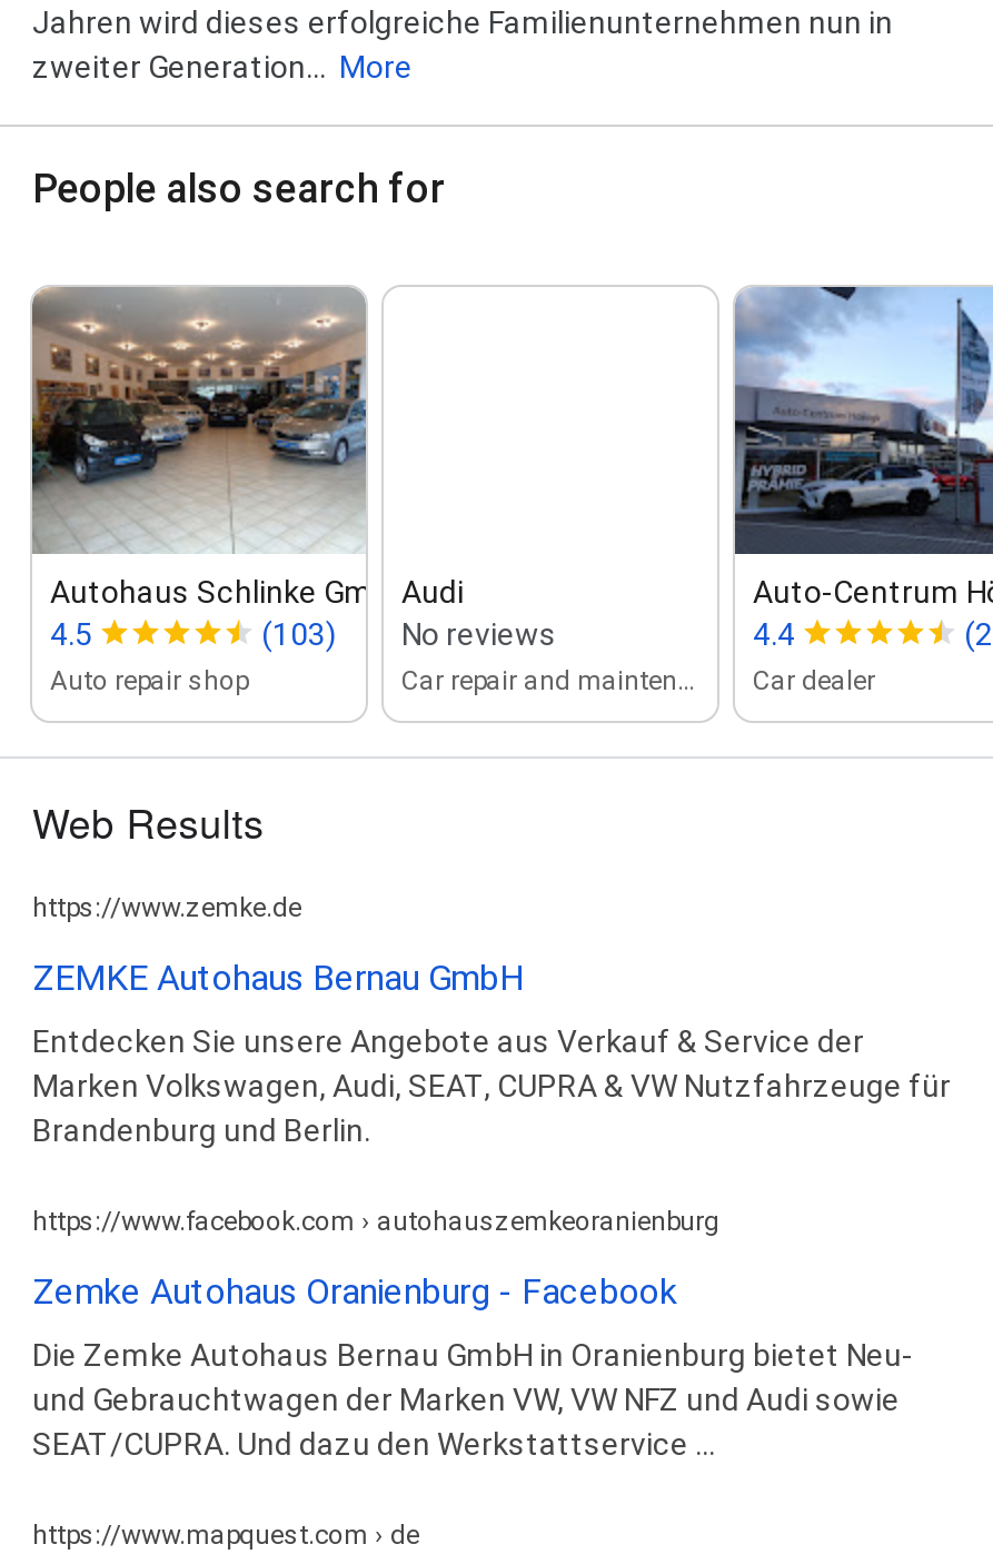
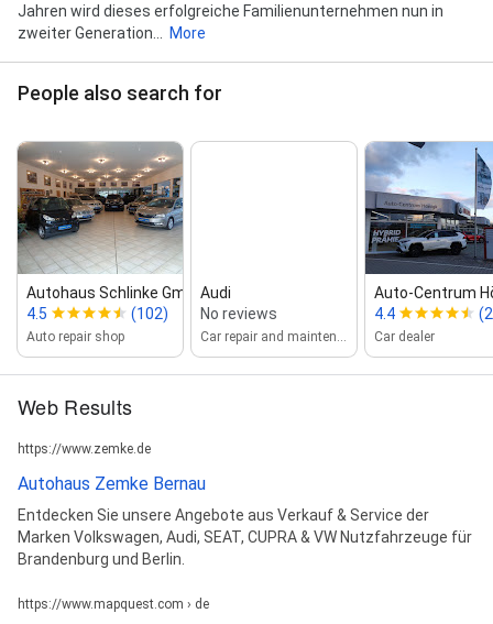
- (103) No reviews
+ (102) No reviews

- ZEMKE Autohaus Bernau GmbH
+ Autohaus Zemke Bernau

- https://www.facebook.com › autohauszemkeoranienburg
- Zemke Autohaus Oranienburg - Facebook
- Die Zemke Autohaus Bernau GmbH in Oranienburg bietet Neu-
- und Gebrauchtwagen der Marken VW, VW NFZ und Audi sowie
- SEAT/CUPRA. Und dazu den Werkstattservice ...
